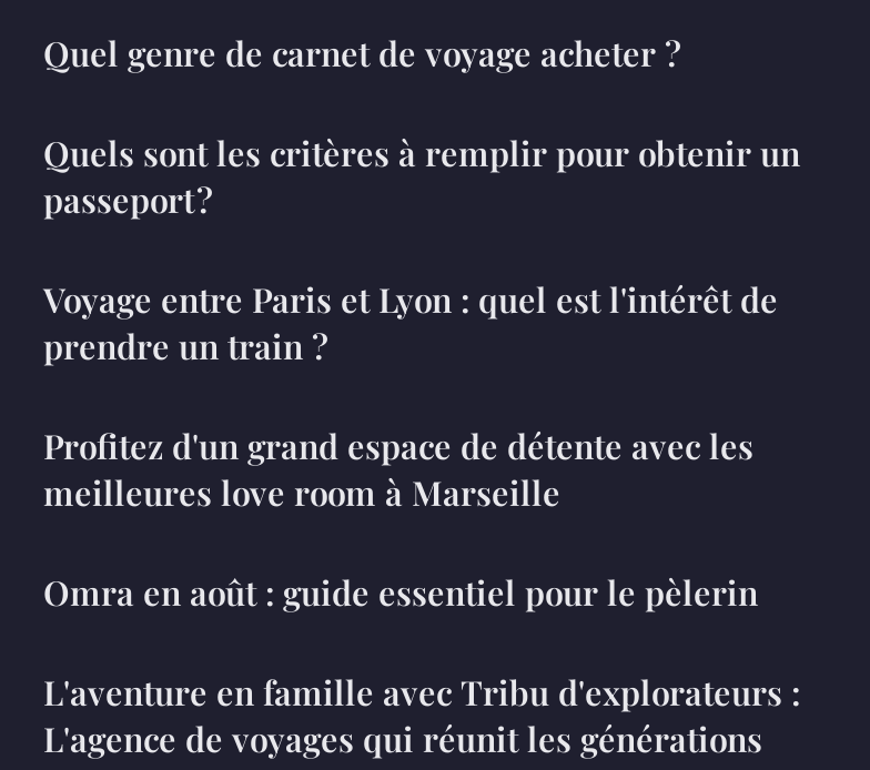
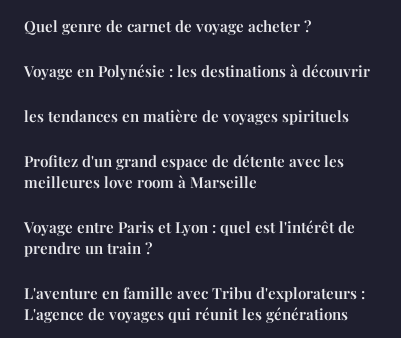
+ les tendances en matière de voyages spirituels

- Quels sont les critères à remplir pour obtenir un
- passeport ?
+ Voyage en Polynésie : les destinations à découvrir

moved down: Voyage entre Paris et Lyon : quel est l'intérêt de | prendre un train ?

moved up: Profitez d'un grand espace de détente avec les | meilleures love room à Marseille

- Omra en août : guide essentiel pour le pèlerin
